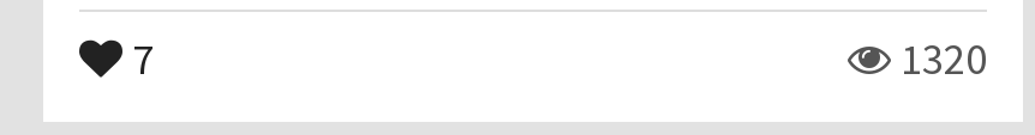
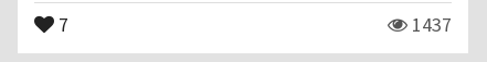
- 1320
+ 1437
